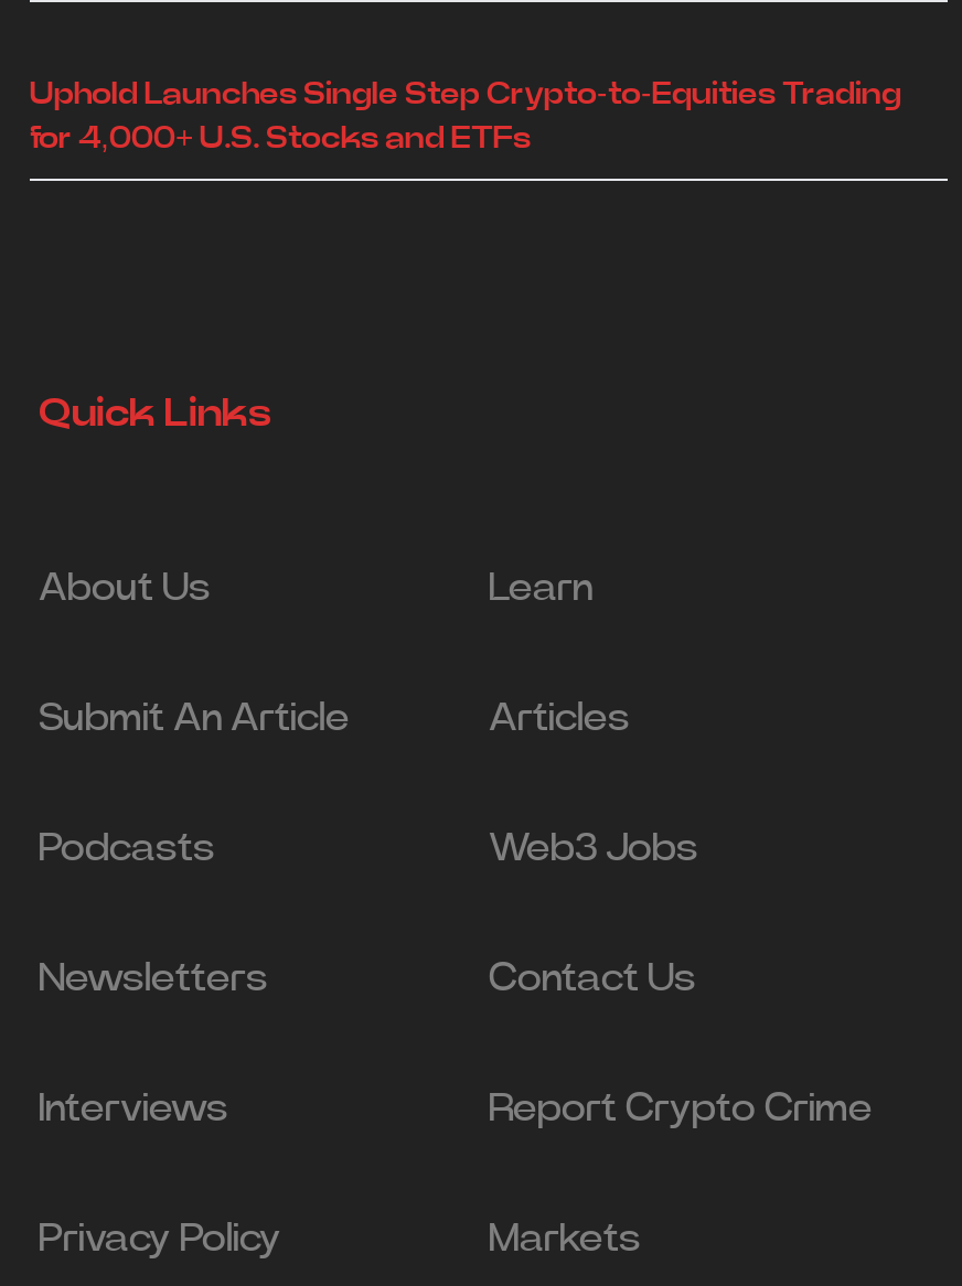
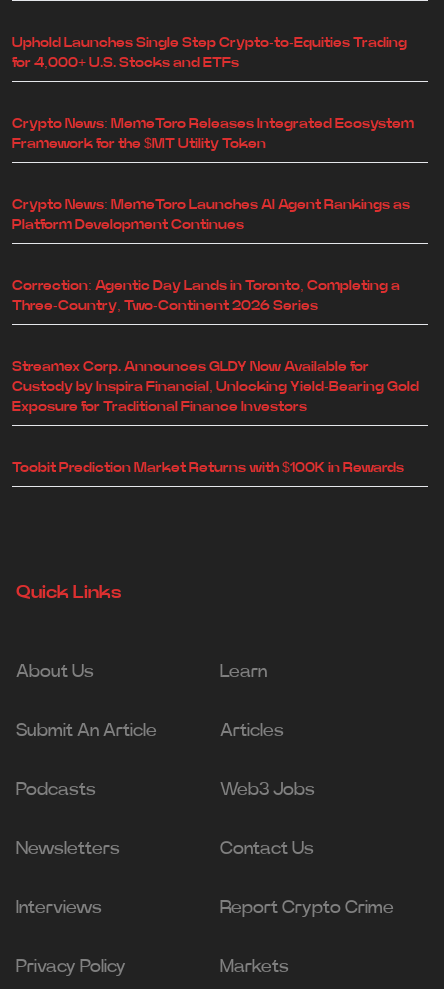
+ Crypto News: MemeToro Releases Integrated Ecosystem
+ Framework for the $MT Utility Token

+ Crypto News: MemeToro Launches AI Agent Rankings as
+ Platform Development Continues

+ Correction: Agentic Day Lands in Toronto, Completing a
+ Three-Country, Two-Continent 2026 Series

+ Streamex Corp. Announces GLDY Now Available for
+ Custody by Inspira Financial, Unlocking Yield-Bearing Gold
+ Exposure for Traditional Finance Investors

+ Toobit Prediction Market Returns with $100K in Rewards
